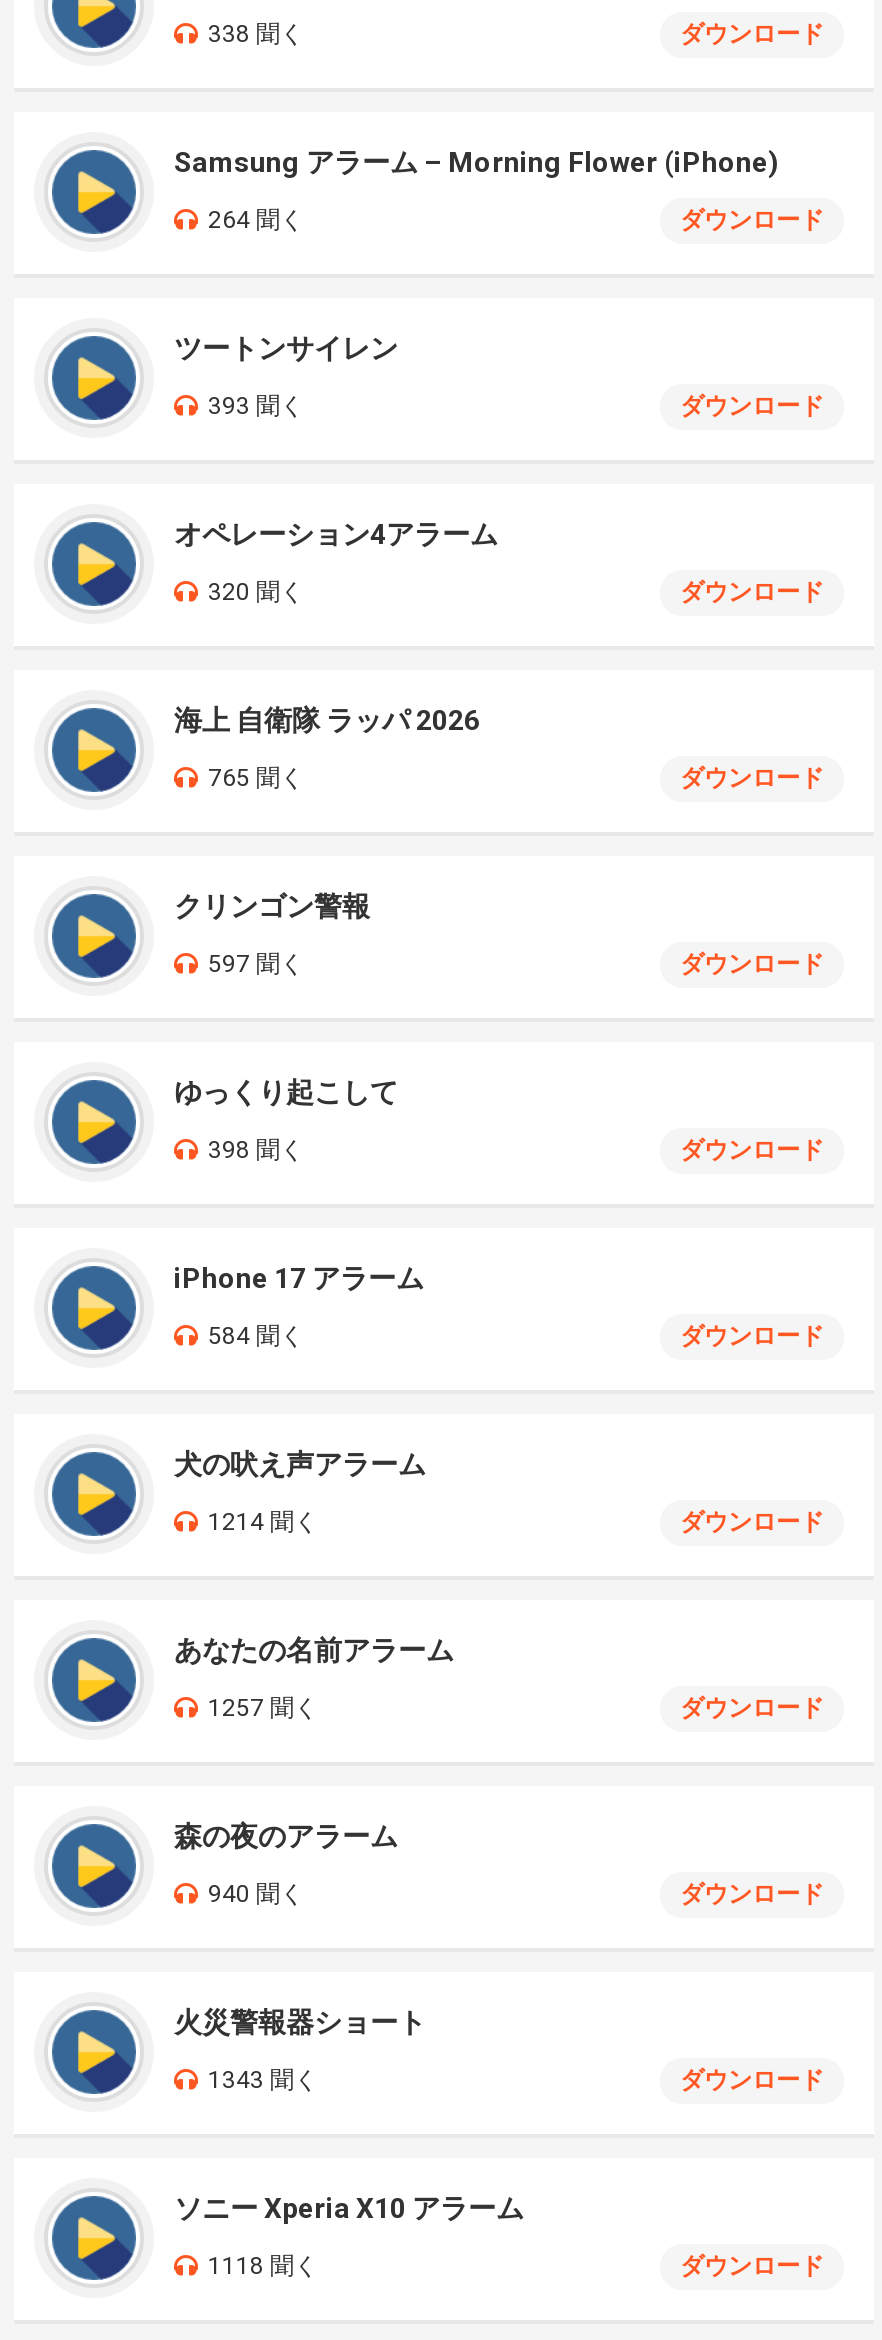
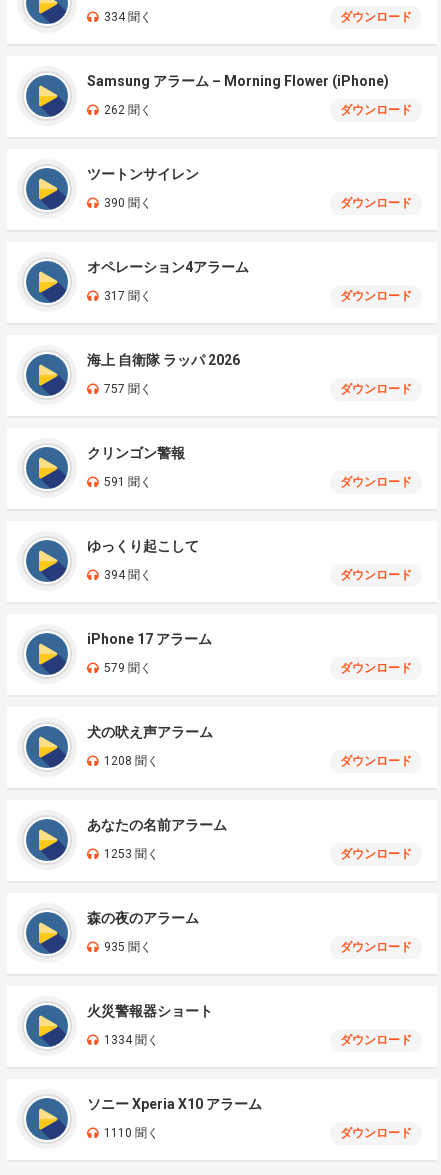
- 338 聞く
+ 334 聞く

- 264 聞く
+ 262 聞く

- 393 聞く
+ 390 聞く

- 320 聞く
+ 317 聞く

- 765 聞く
+ 757 聞く

- 597 聞く
+ 591 聞く

- 398 聞く
+ 394 聞く

- 584 聞く
+ 579 聞く

- 1214 聞く
+ 1208 聞く

- 1257 聞く
+ 1253 聞く

- 940 聞く
+ 935 聞く

- 1343 聞く
+ 1334 聞く

- 1118 聞く
+ 1110 聞く
